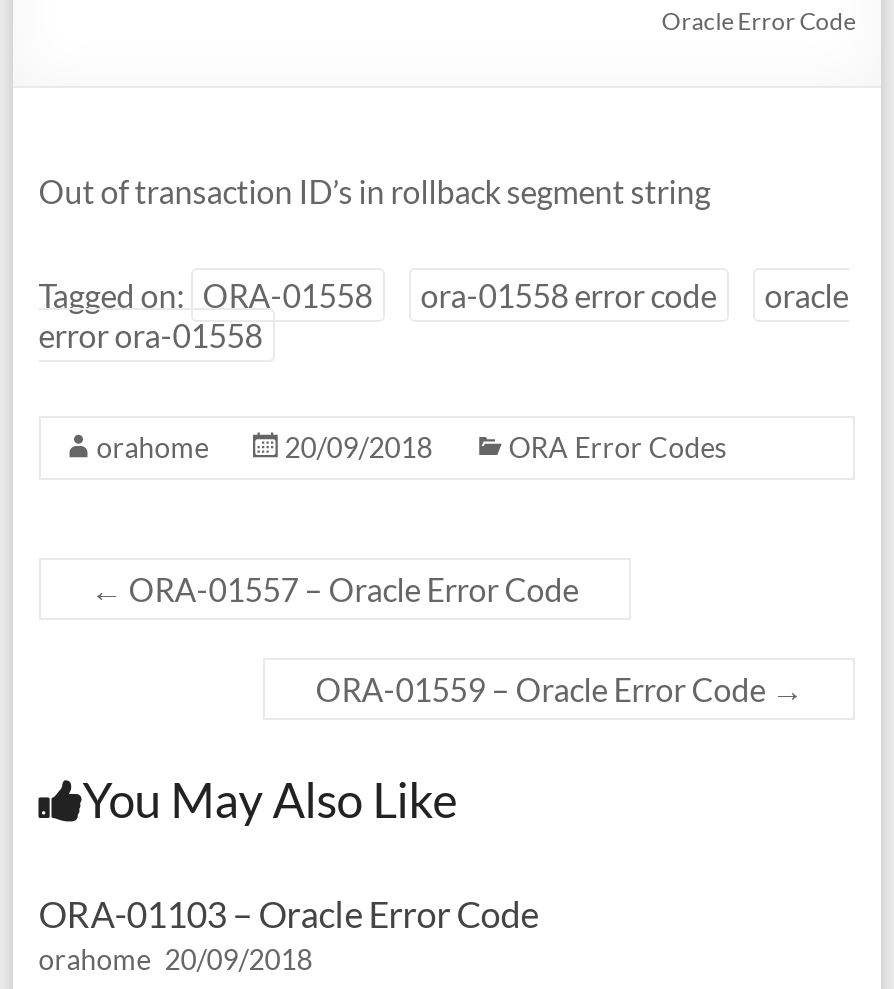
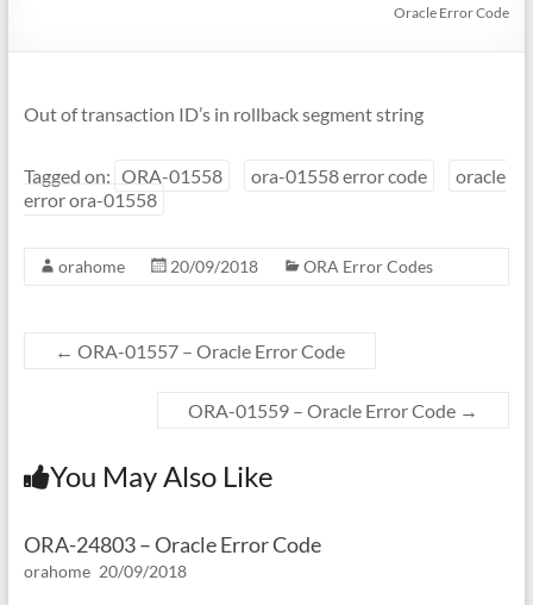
- ORA-01103 – Oracle Error Code
+ ORA-24803 – Oracle Error Code
